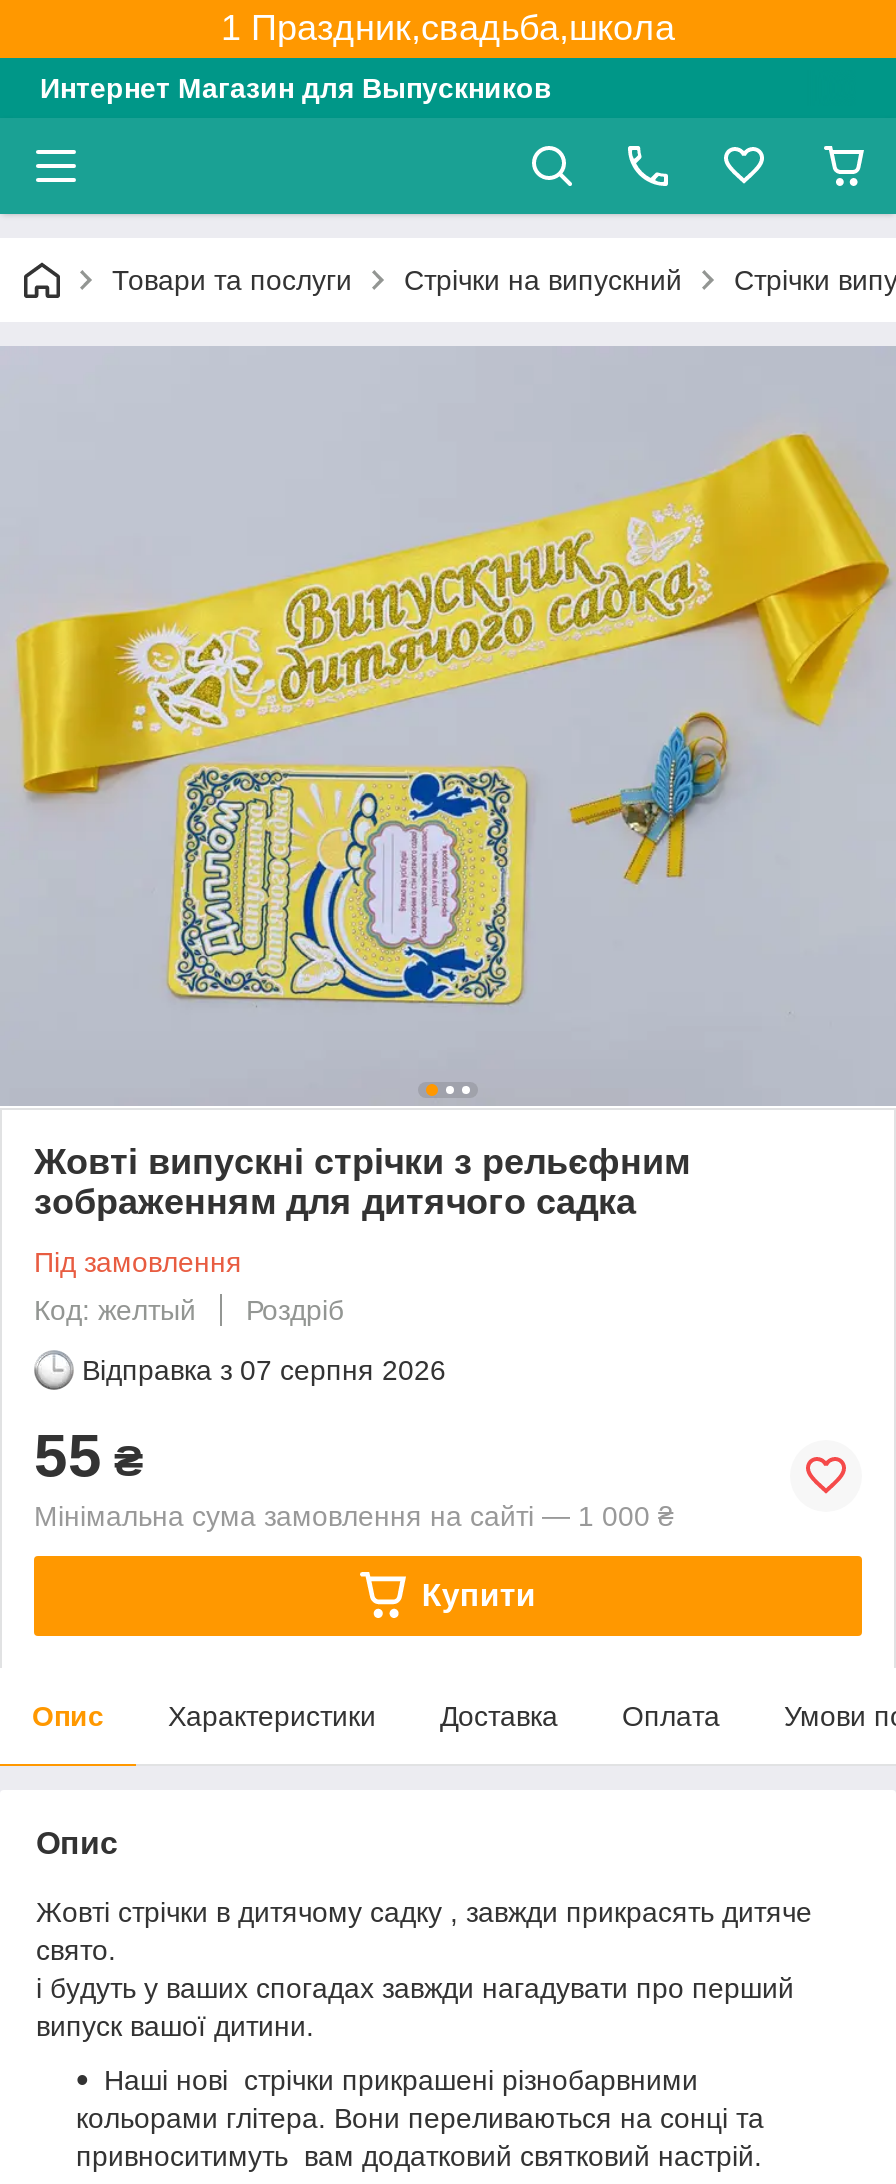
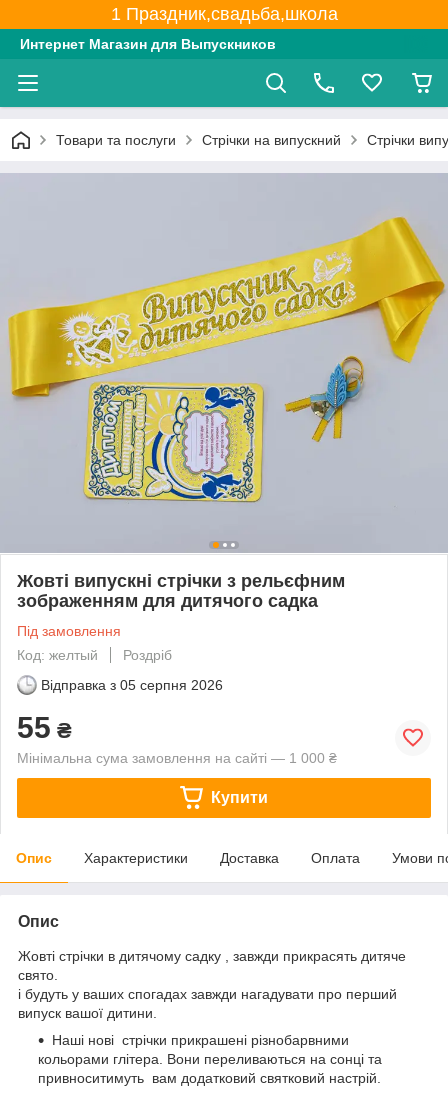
- Відправка з 07 серпня 2026
+ Відправка з 05 серпня 2026
